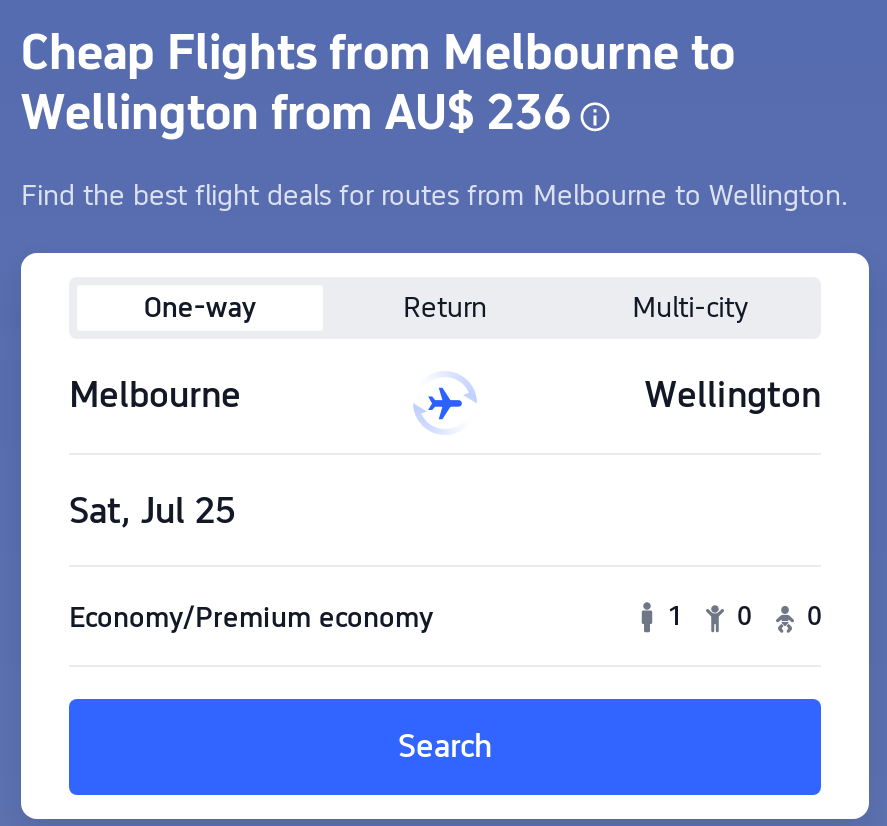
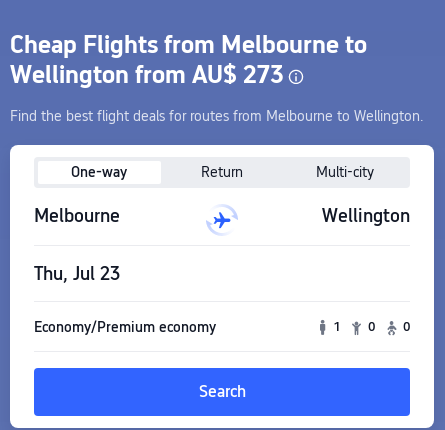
- Wellington from AU$ 236
+ Wellington from AU$ 273

- Sat, Jul 25
+ Thu, Jul 23
